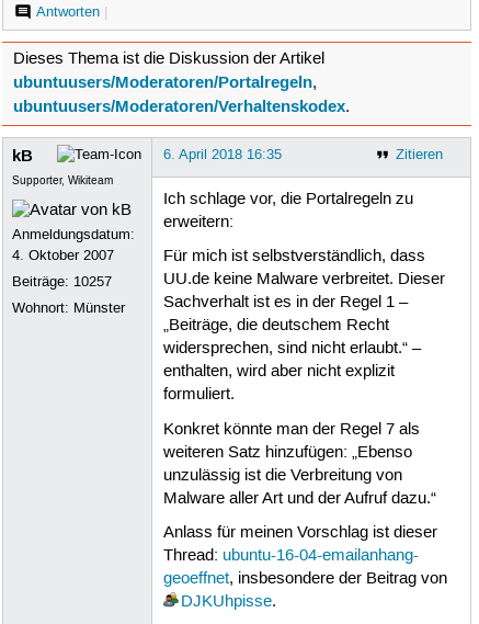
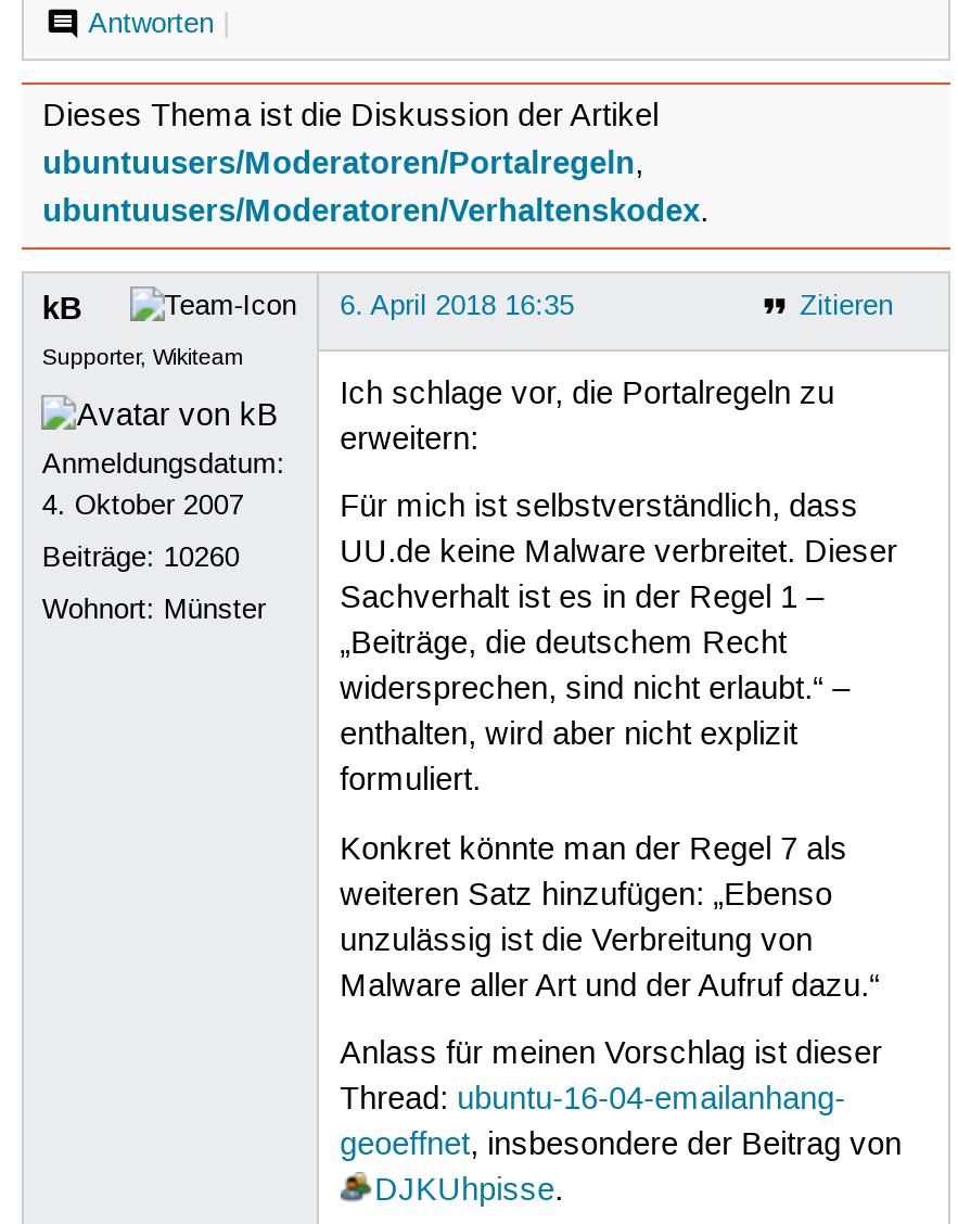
- Beiträge: 10257
+ Beiträge: 10260
